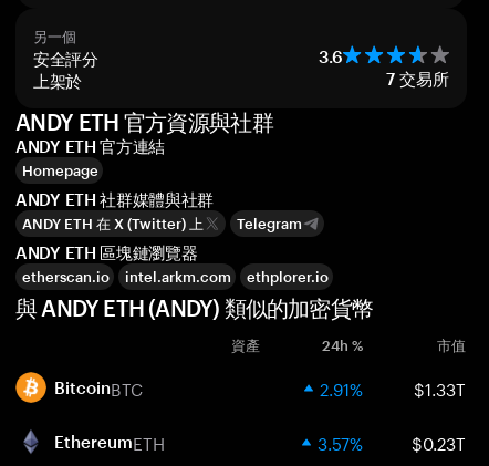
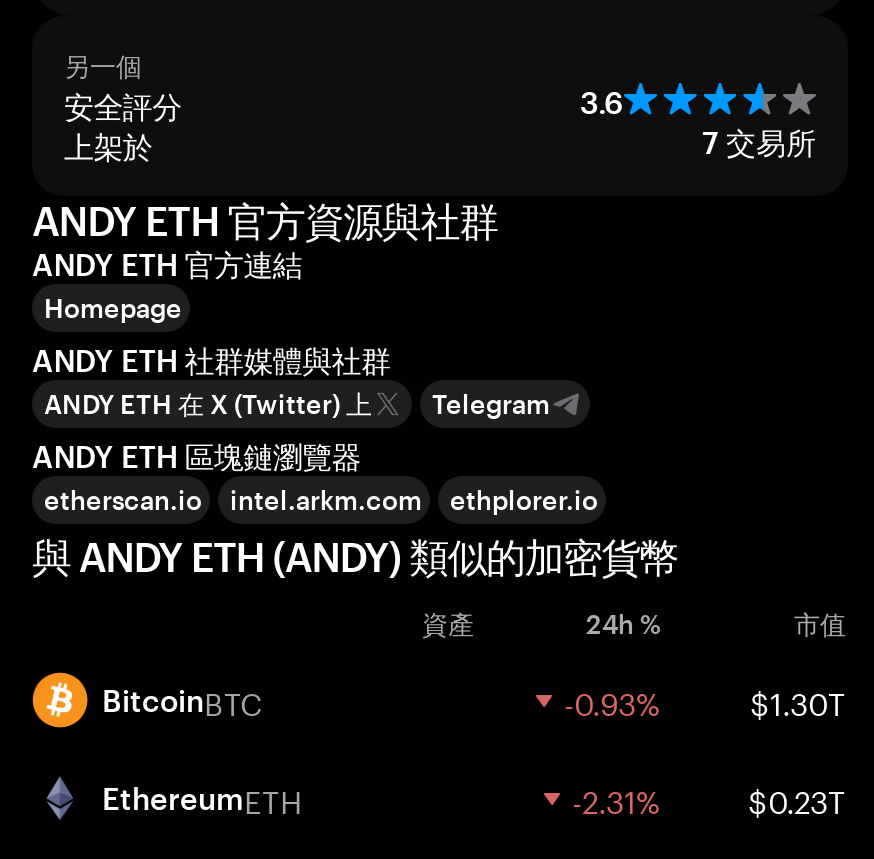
- 2.91%
- $1.33T
+ -0.93%
+ $1.30T

- 3.57% $0.23T
+ -2.31% $0.23T
